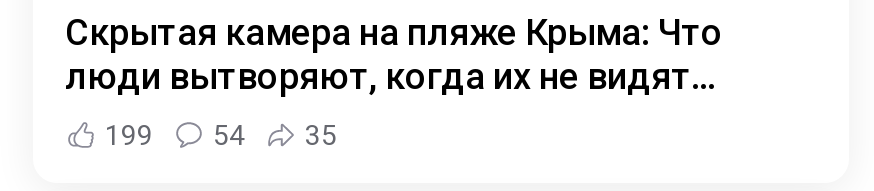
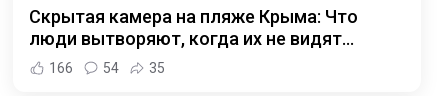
- 199 54 35
+ 166 54 35
